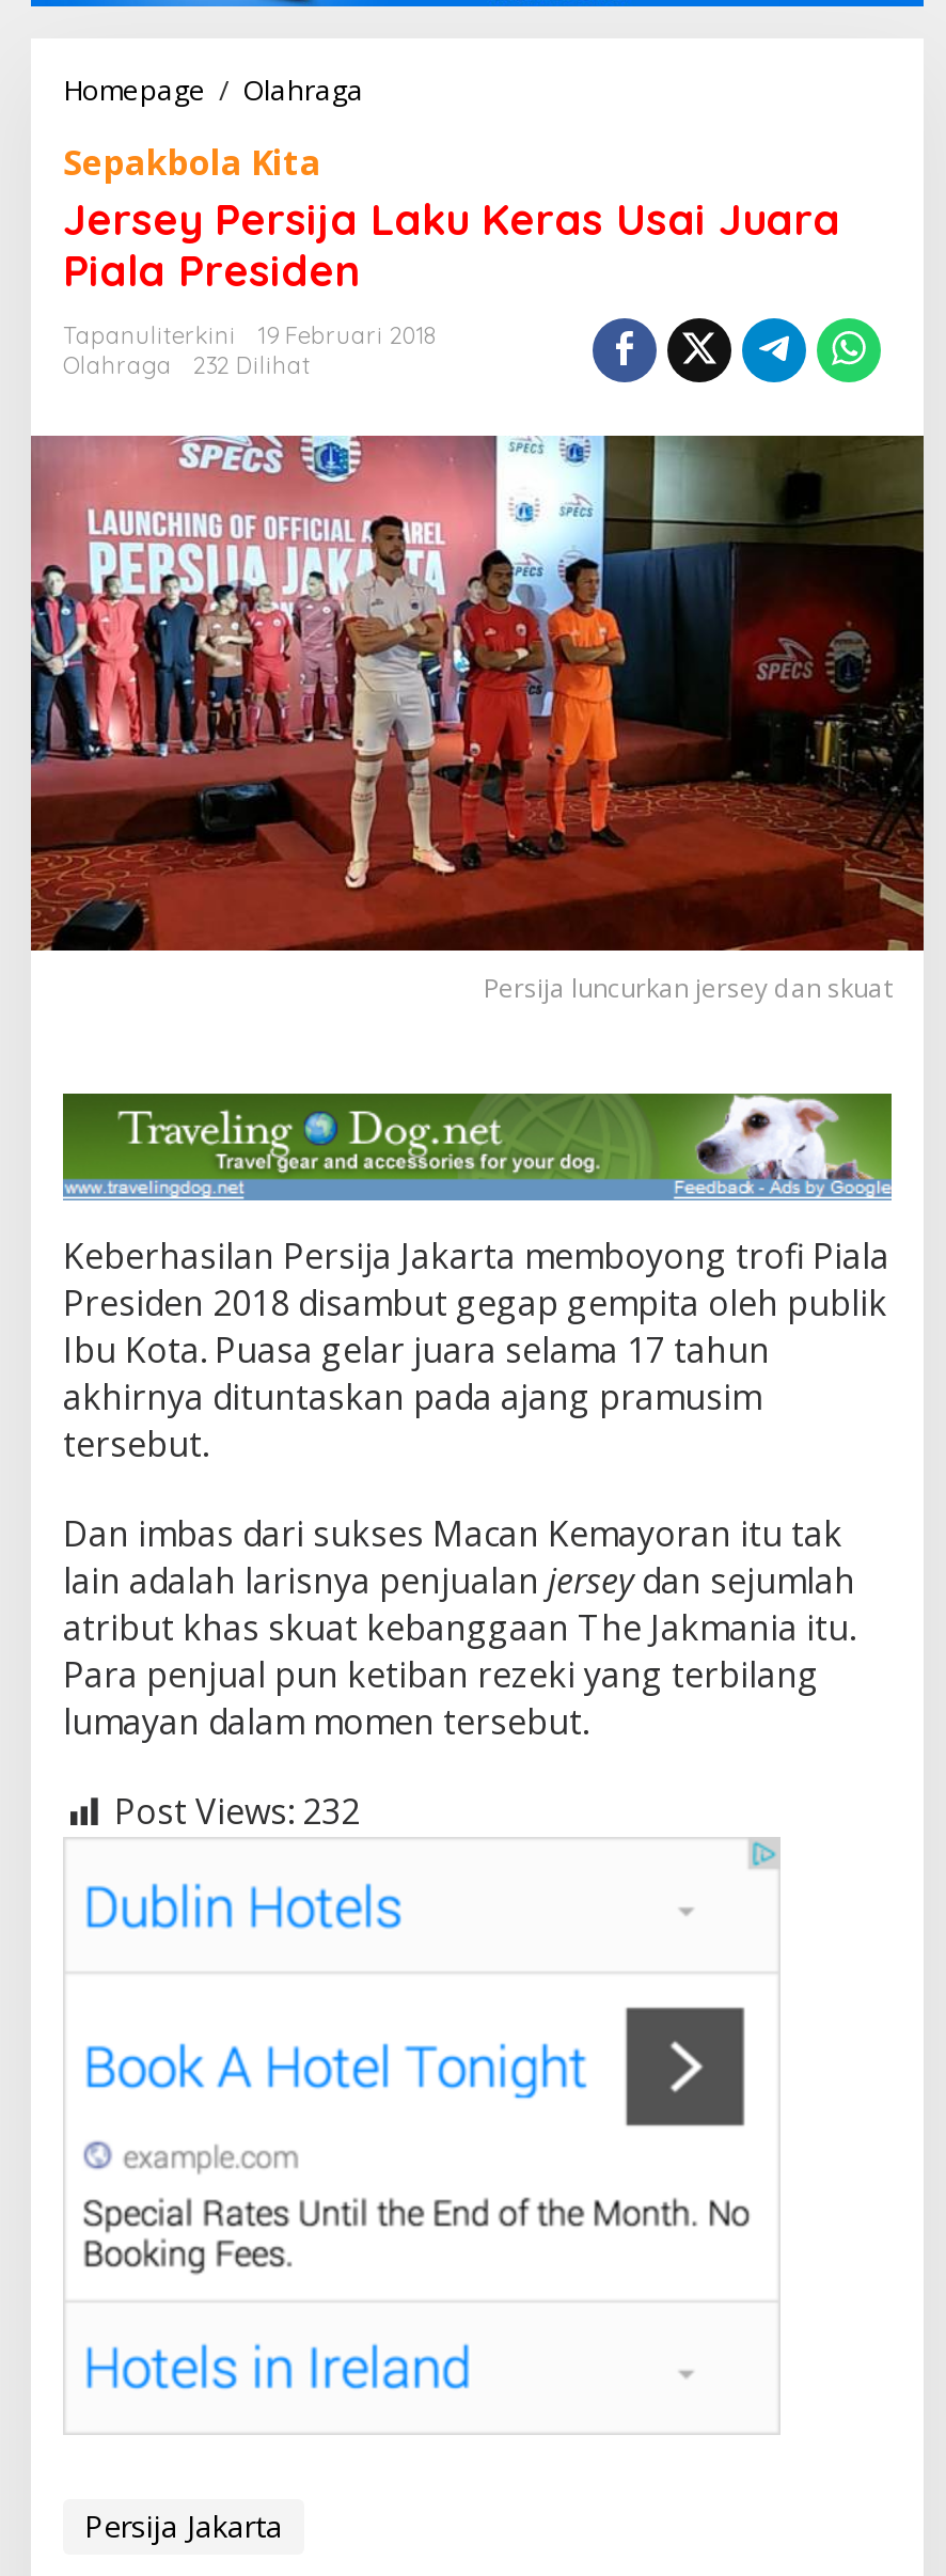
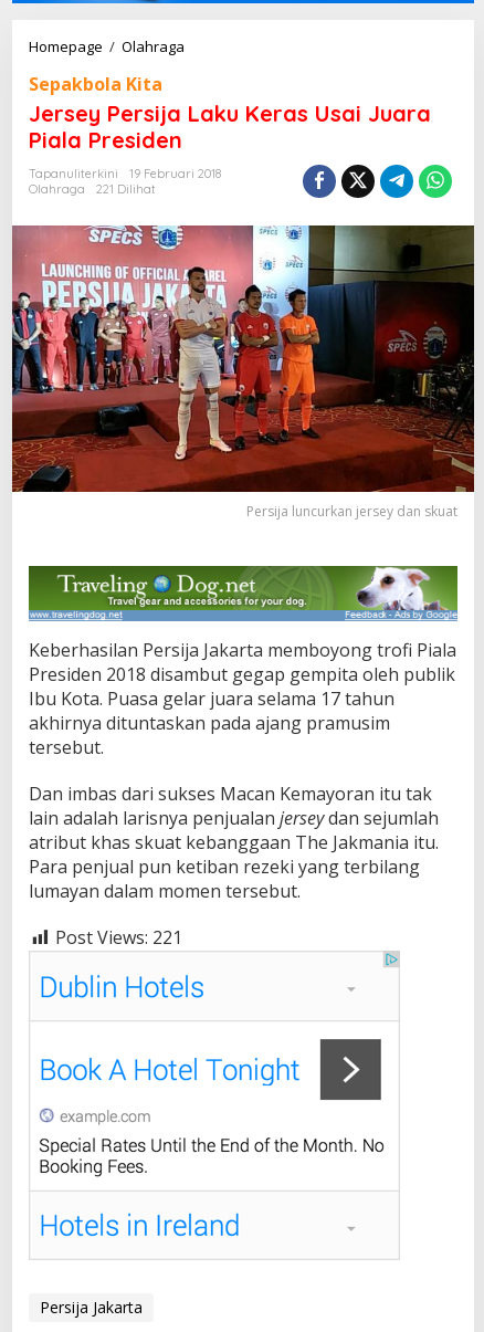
- 232 Dilihat
+ 221 Dilihat

- Post Views: 232
+ Post Views: 221
